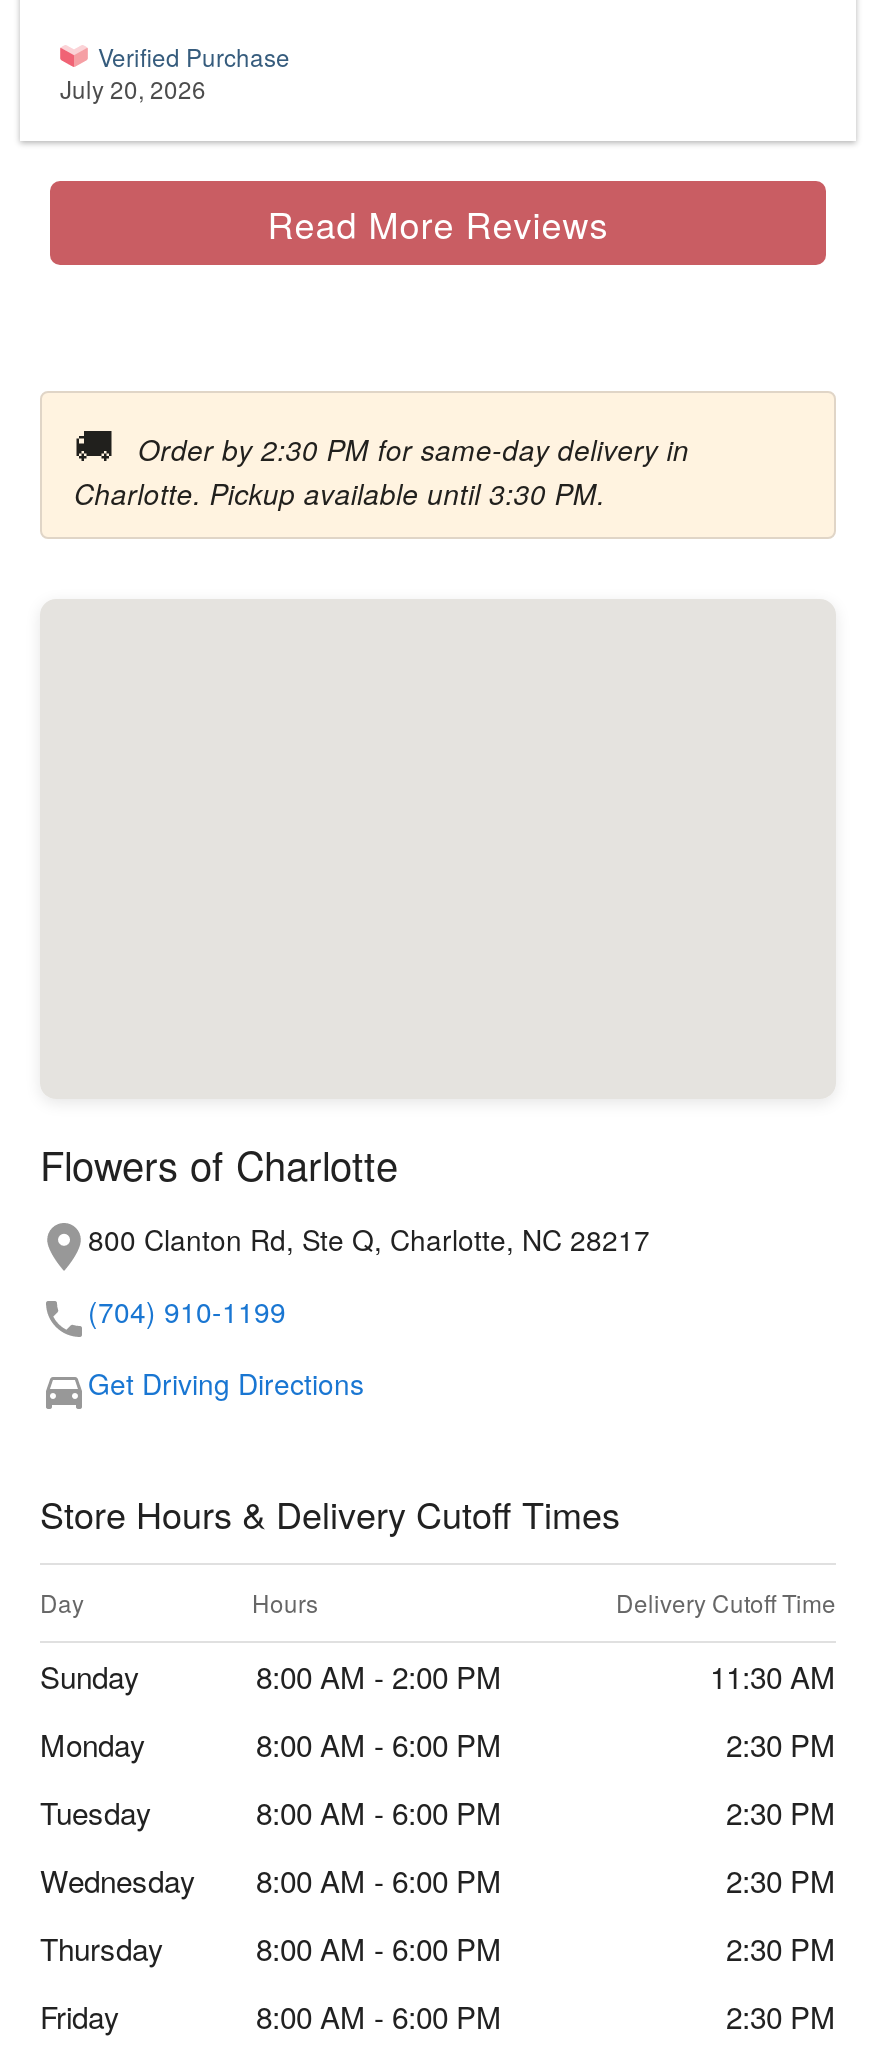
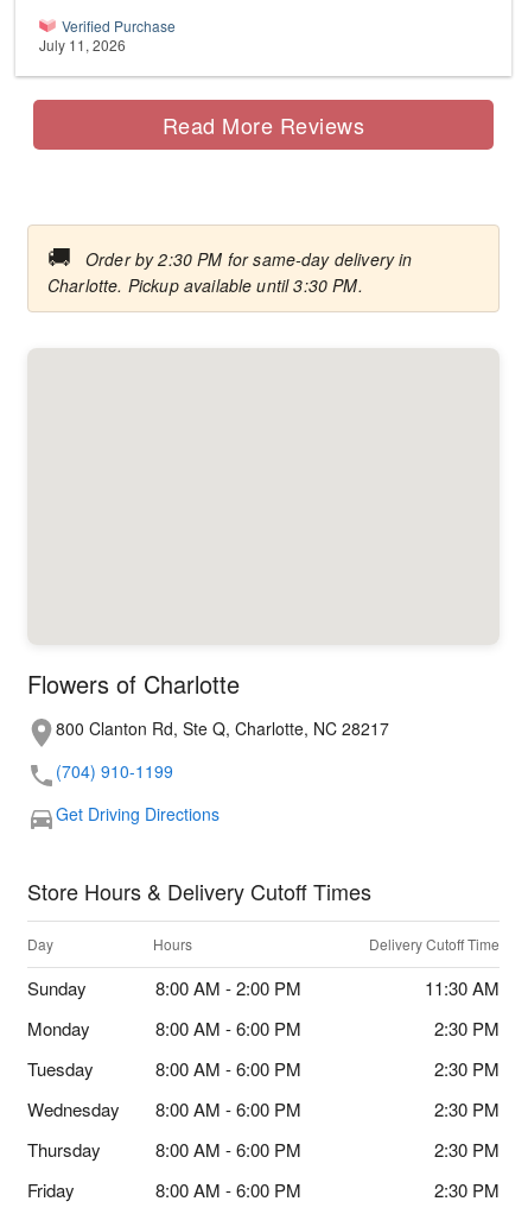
- July 20, 2026
+ July 11, 2026
